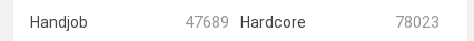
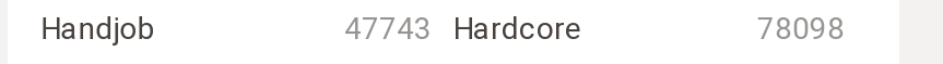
- 47689 Hardcore
+ 47743 Hardcore

- 78023
+ 78098
